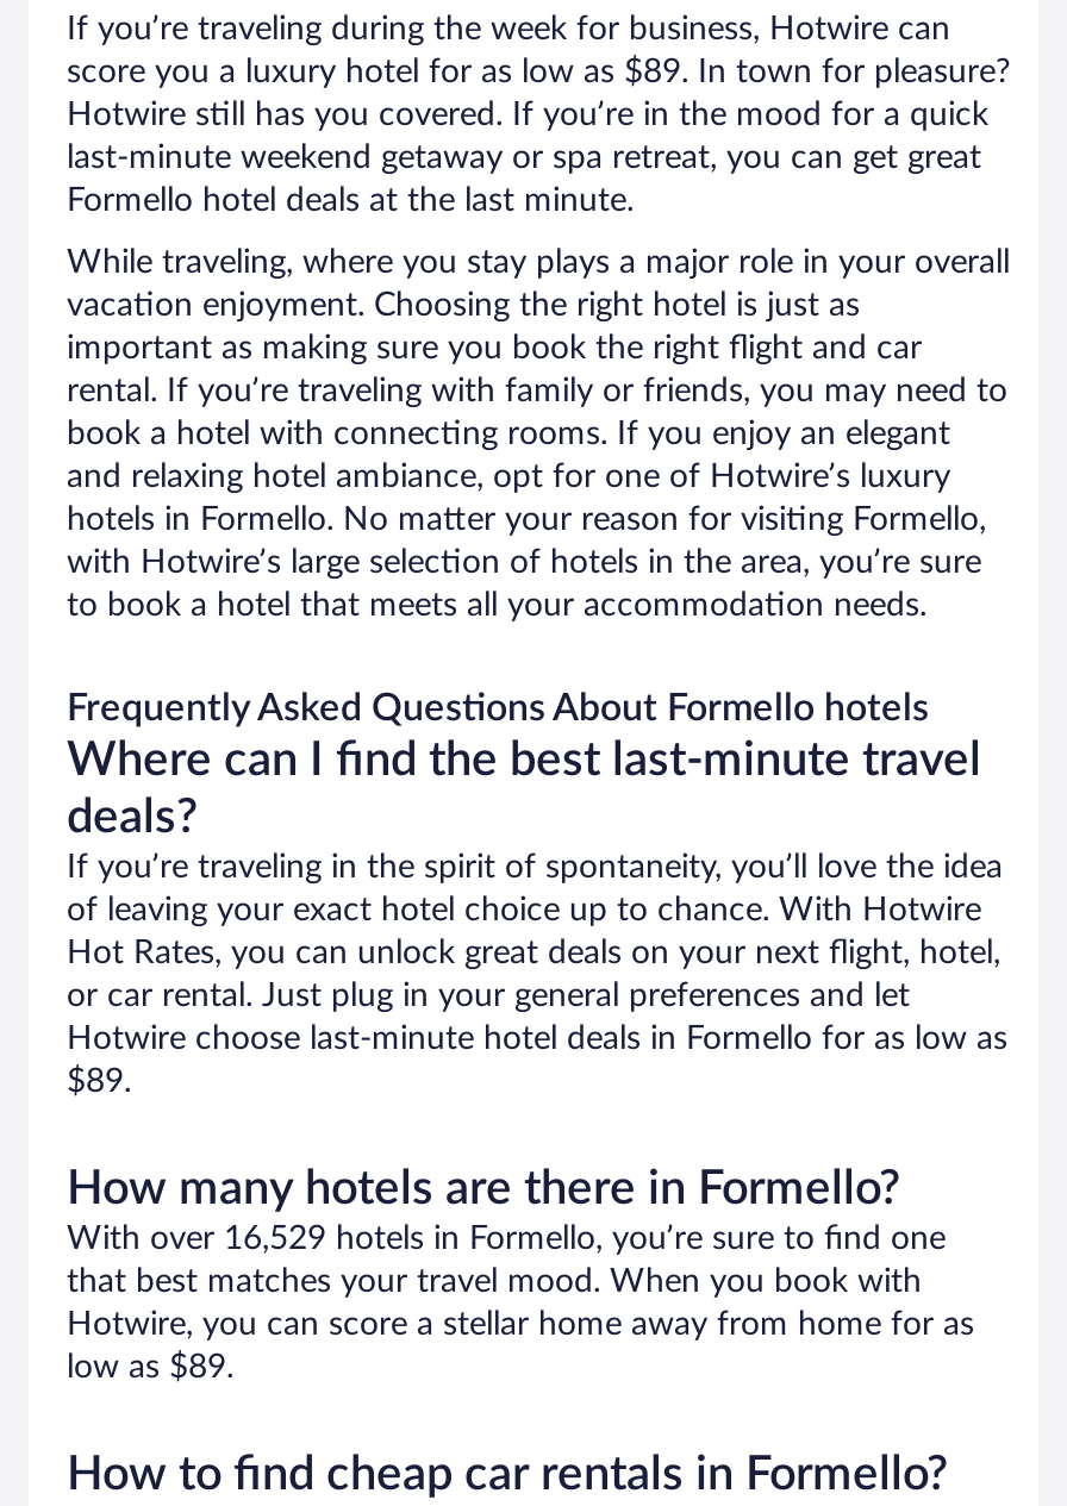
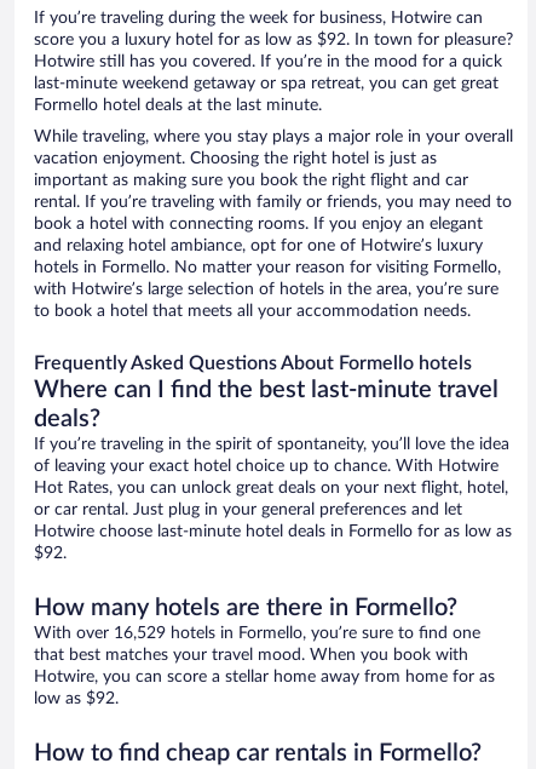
- score you a luxury hotel for as low as $89. In town for pleasure?
+ score you a luxury hotel for as low as $92. In town for pleasure?

- $89.
+ $92.

- low as $89.
+ low as $92.
